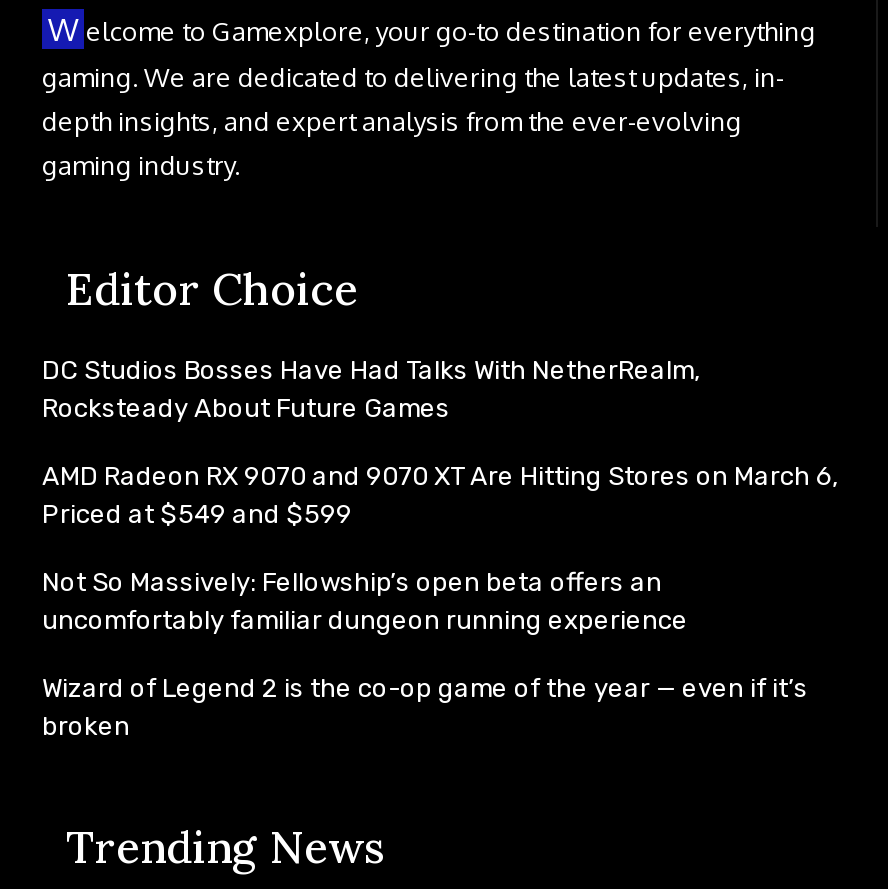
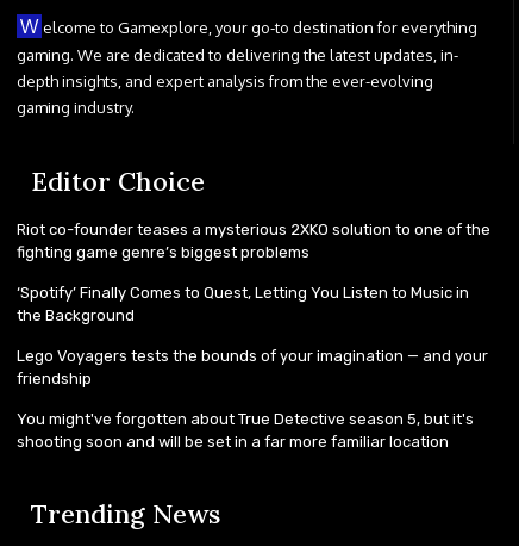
- DC Studios Bosses Have Had Talks With NetherRealm,
- Rocksteady About Future Games
+ Riot co-founder teases a mysterious 2XKO solution to one of the
+ fighting game genre’s biggest problems

- AMD Radeon RX 9070 and 9070 XT Are Hitting Stores on March 6,
- Priced at $549 and $599
+ ‘Spotify’ Finally Comes to Quest, Letting You Listen to Music in
+ the Background

- Not So Massively: Fellowship’s open beta offers an
- uncomfortably familiar dungeon running experience
+ Lego Voyagers tests the bounds of your imagination — and your
+ friendship

- Wizard of Legend 2 is the co-op game of the year — even if it’s
- broken
+ You might've forgotten about True Detective season 5, but it's
+ shooting soon and will be set in a far more familiar location
